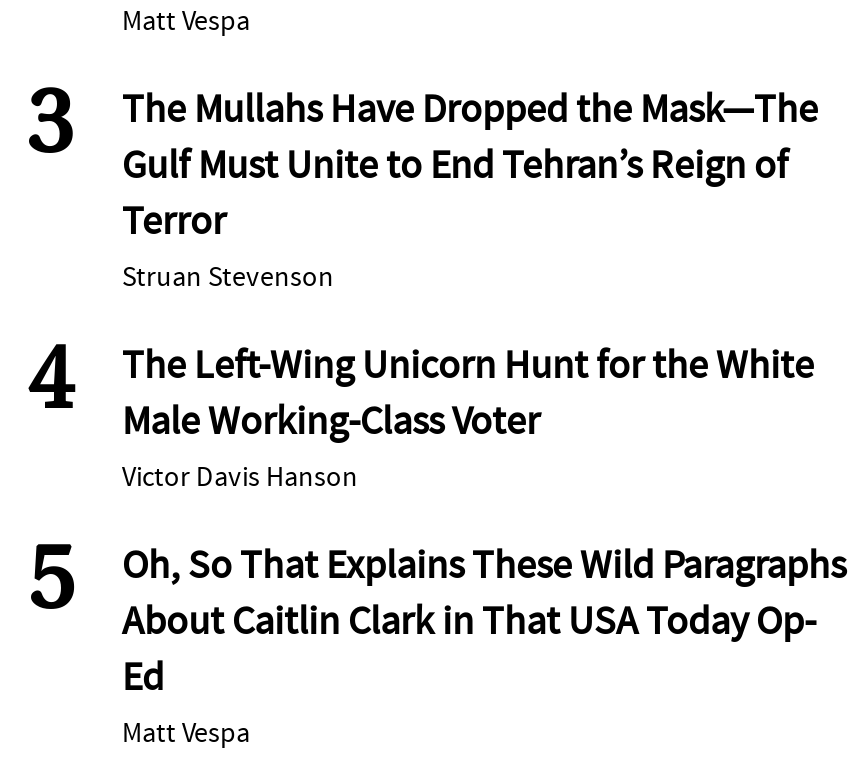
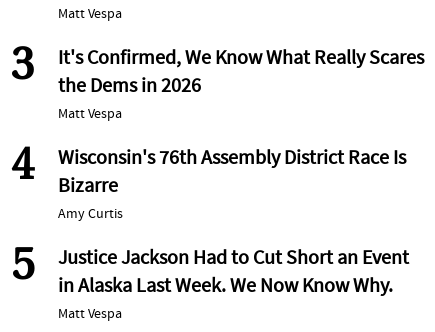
- The Mullahs Have Dropped the Mask—The
- Gulf Must Unite to End Tehran’s Reign of
- Terror
+ It's Confirmed, We Know What Really Scares
+ the Dems in 2026

- Struan Stevenson
+ Matt Vespa

- The Left-Wing Unicorn Hunt for the White
- Male Working-Class Voter
+ Wisconsin's 76th Assembly District Race Is
+ Bizarre

- Victor Davis Hanson
+ Amy Curtis

- Oh, So That Explains These Wild Paragraphs
- About Caitlin Clark in That USA Today Op-
- Ed
+ Justice Jackson Had to Cut Short an Event
+ in Alaska Last Week. We Now Know Why.
